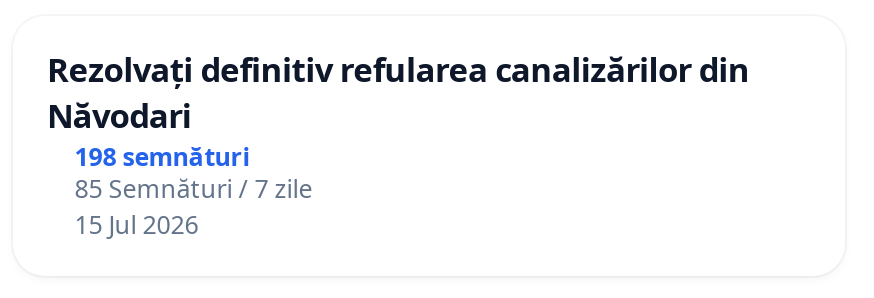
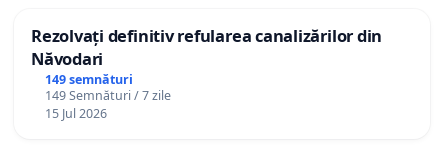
- 198 semnături
+ 149 semnături

- 85 Semnături / 7 zile
+ 149 Semnături / 7 zile
